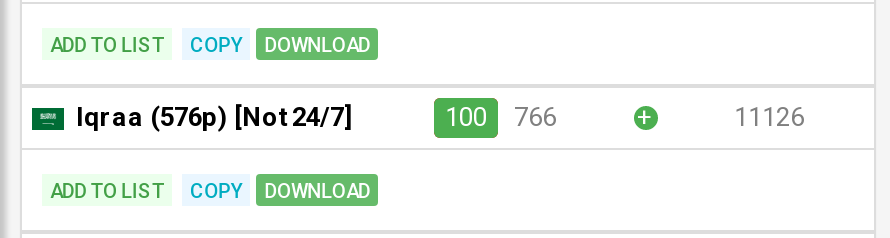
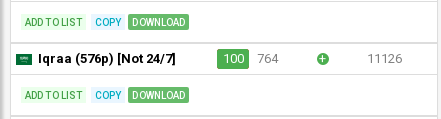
- 100 766
+ 100 764
